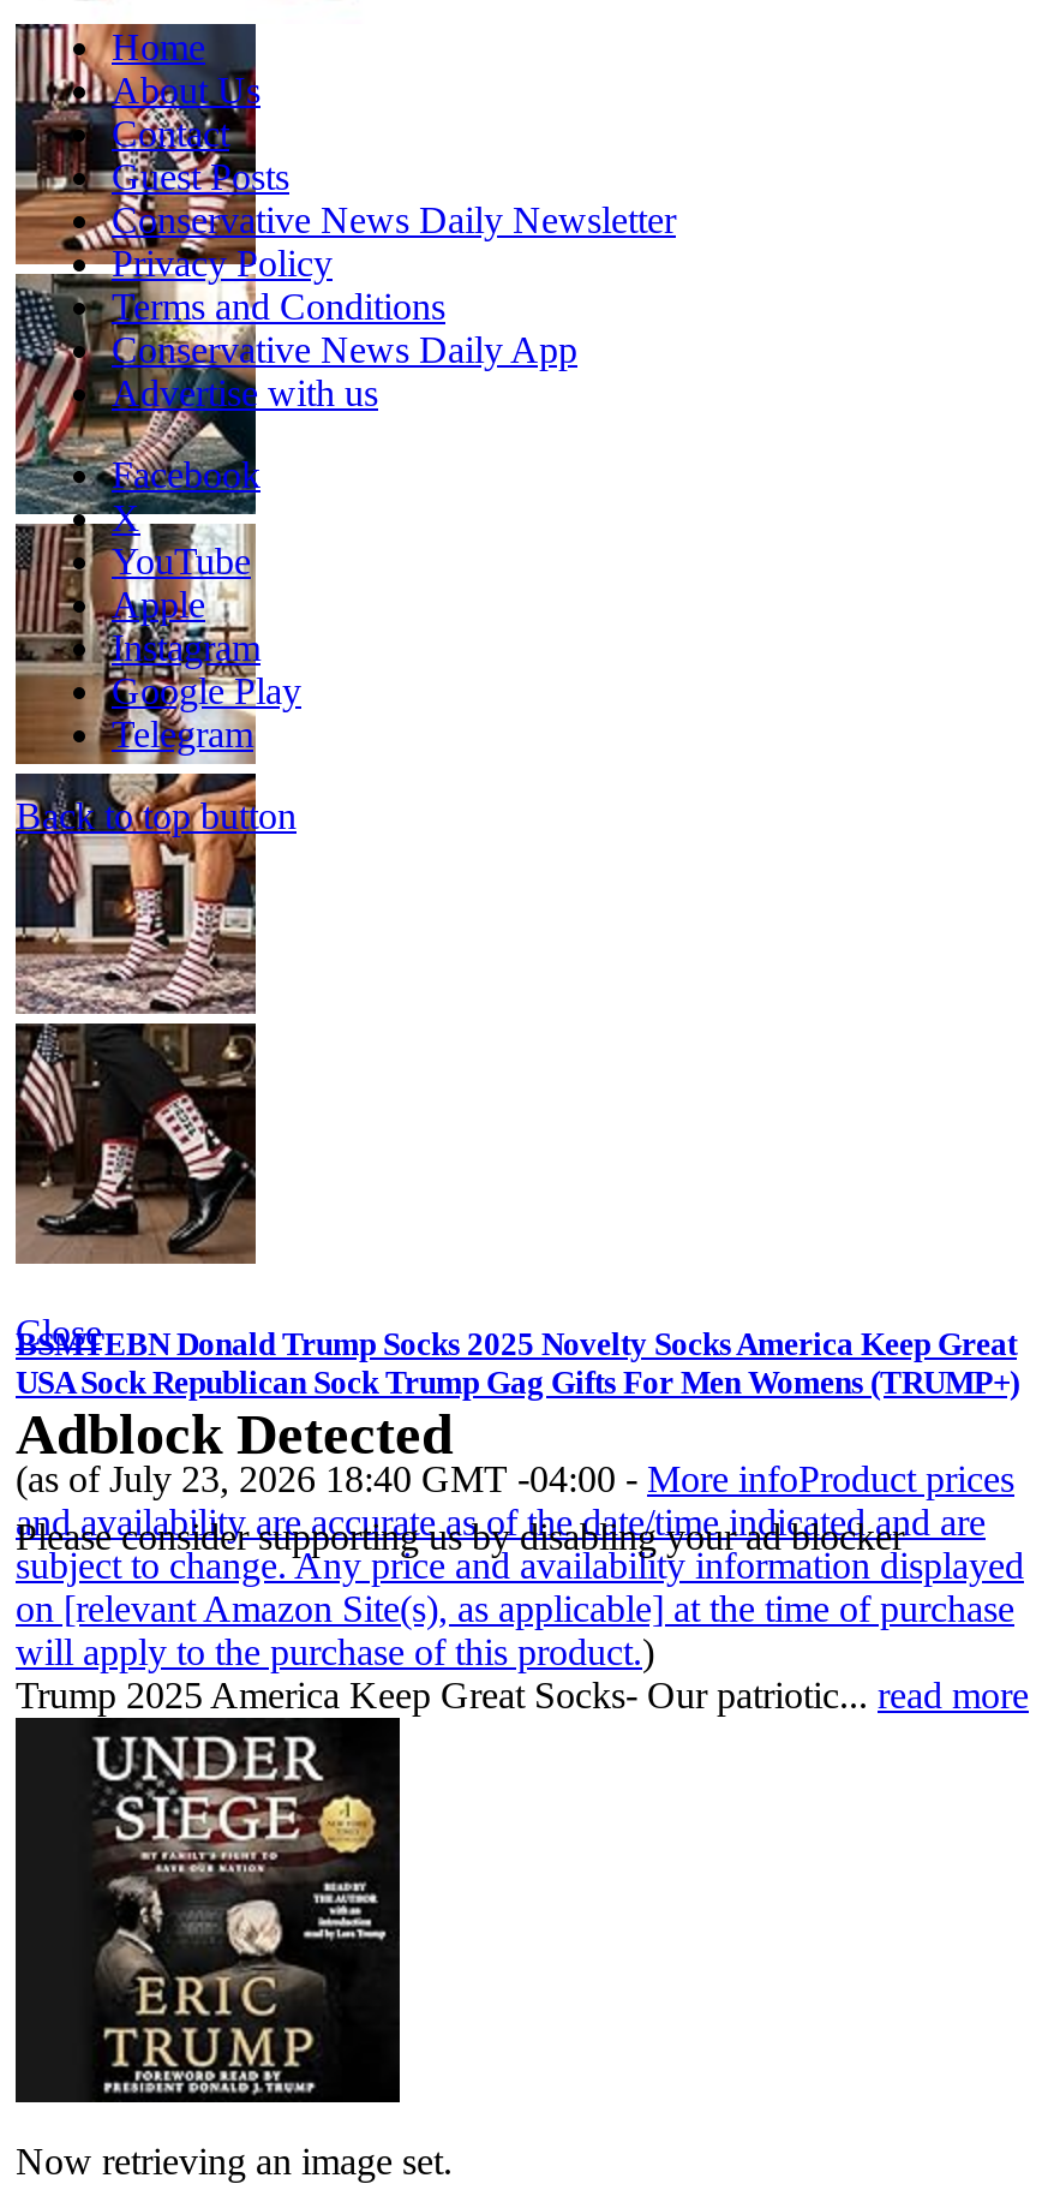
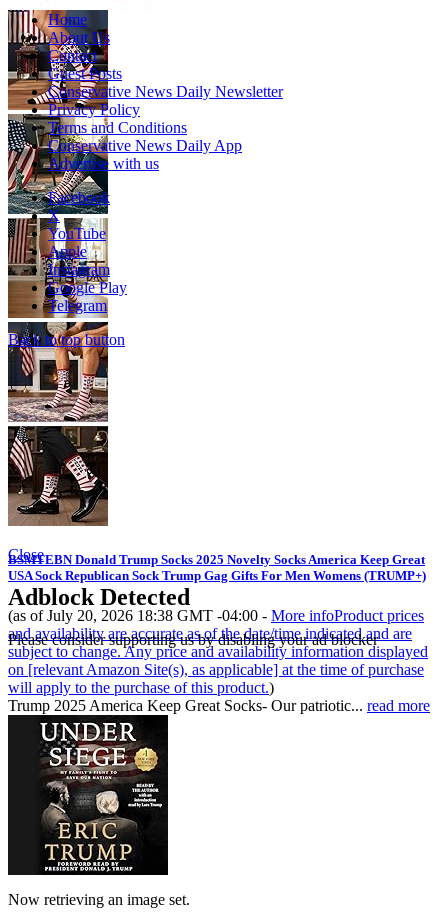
- (as of July 23, 2026 18:40 GMT -04:00 - More infoProduct prices
+ (as of July 20, 2026 18:38 GMT -04:00 - More infoProduct prices
